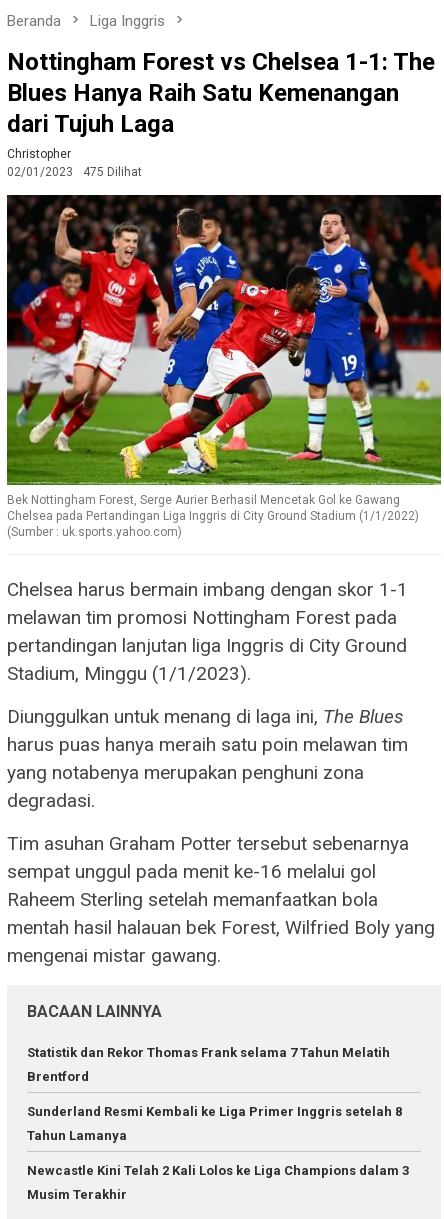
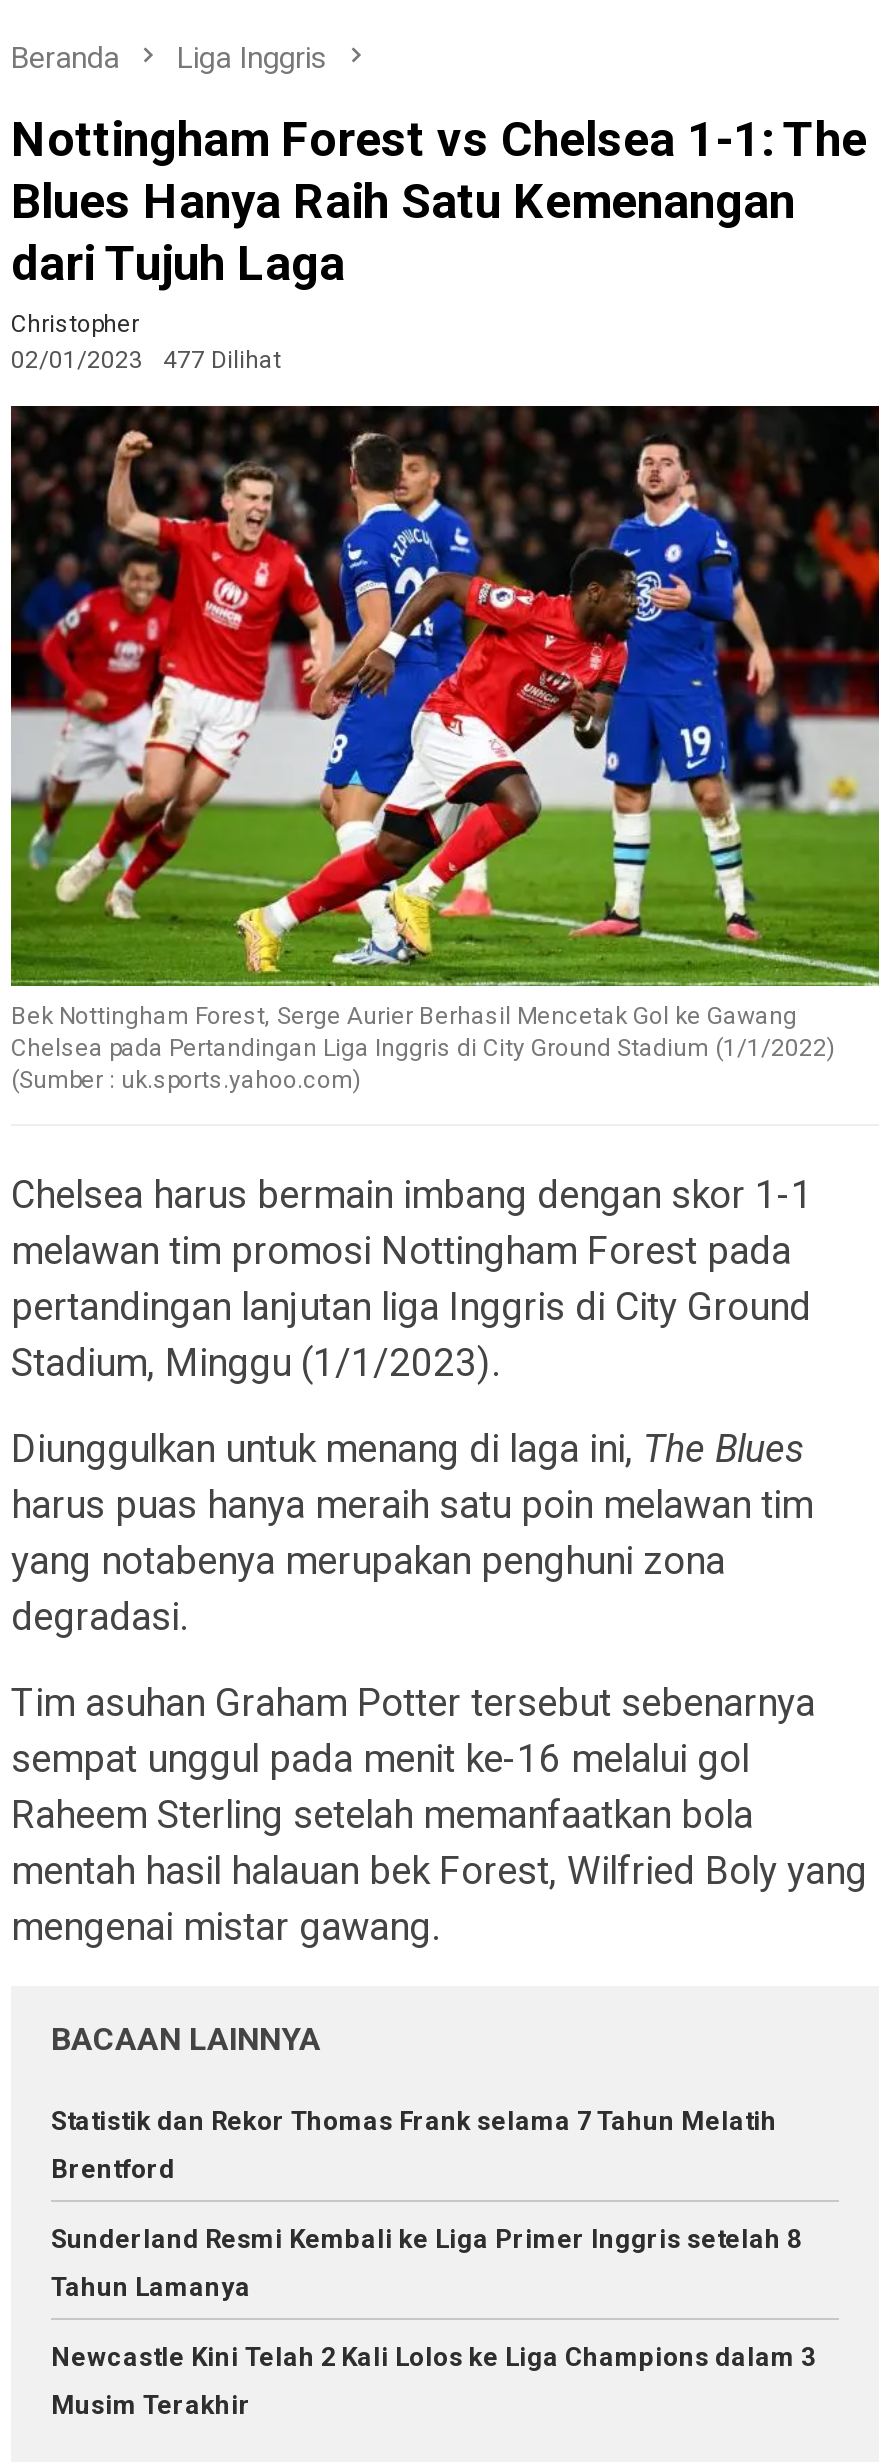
- 02/01/2023 475 Dilihat
+ 02/01/2023 477 Dilihat
